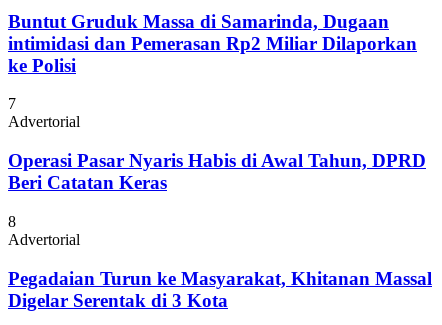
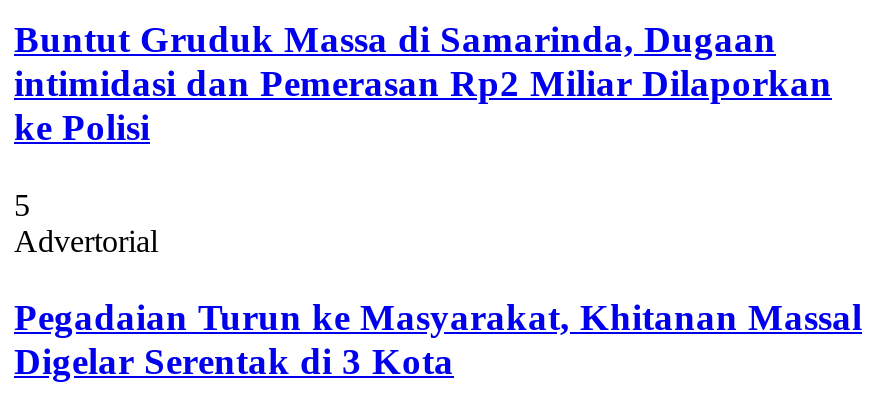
- 7
- Advertorial
- Operasi Pasar Nyaris Habis di Awal Tahun, DPRD
- Beri Catatan Keras
- 8
+ 5
